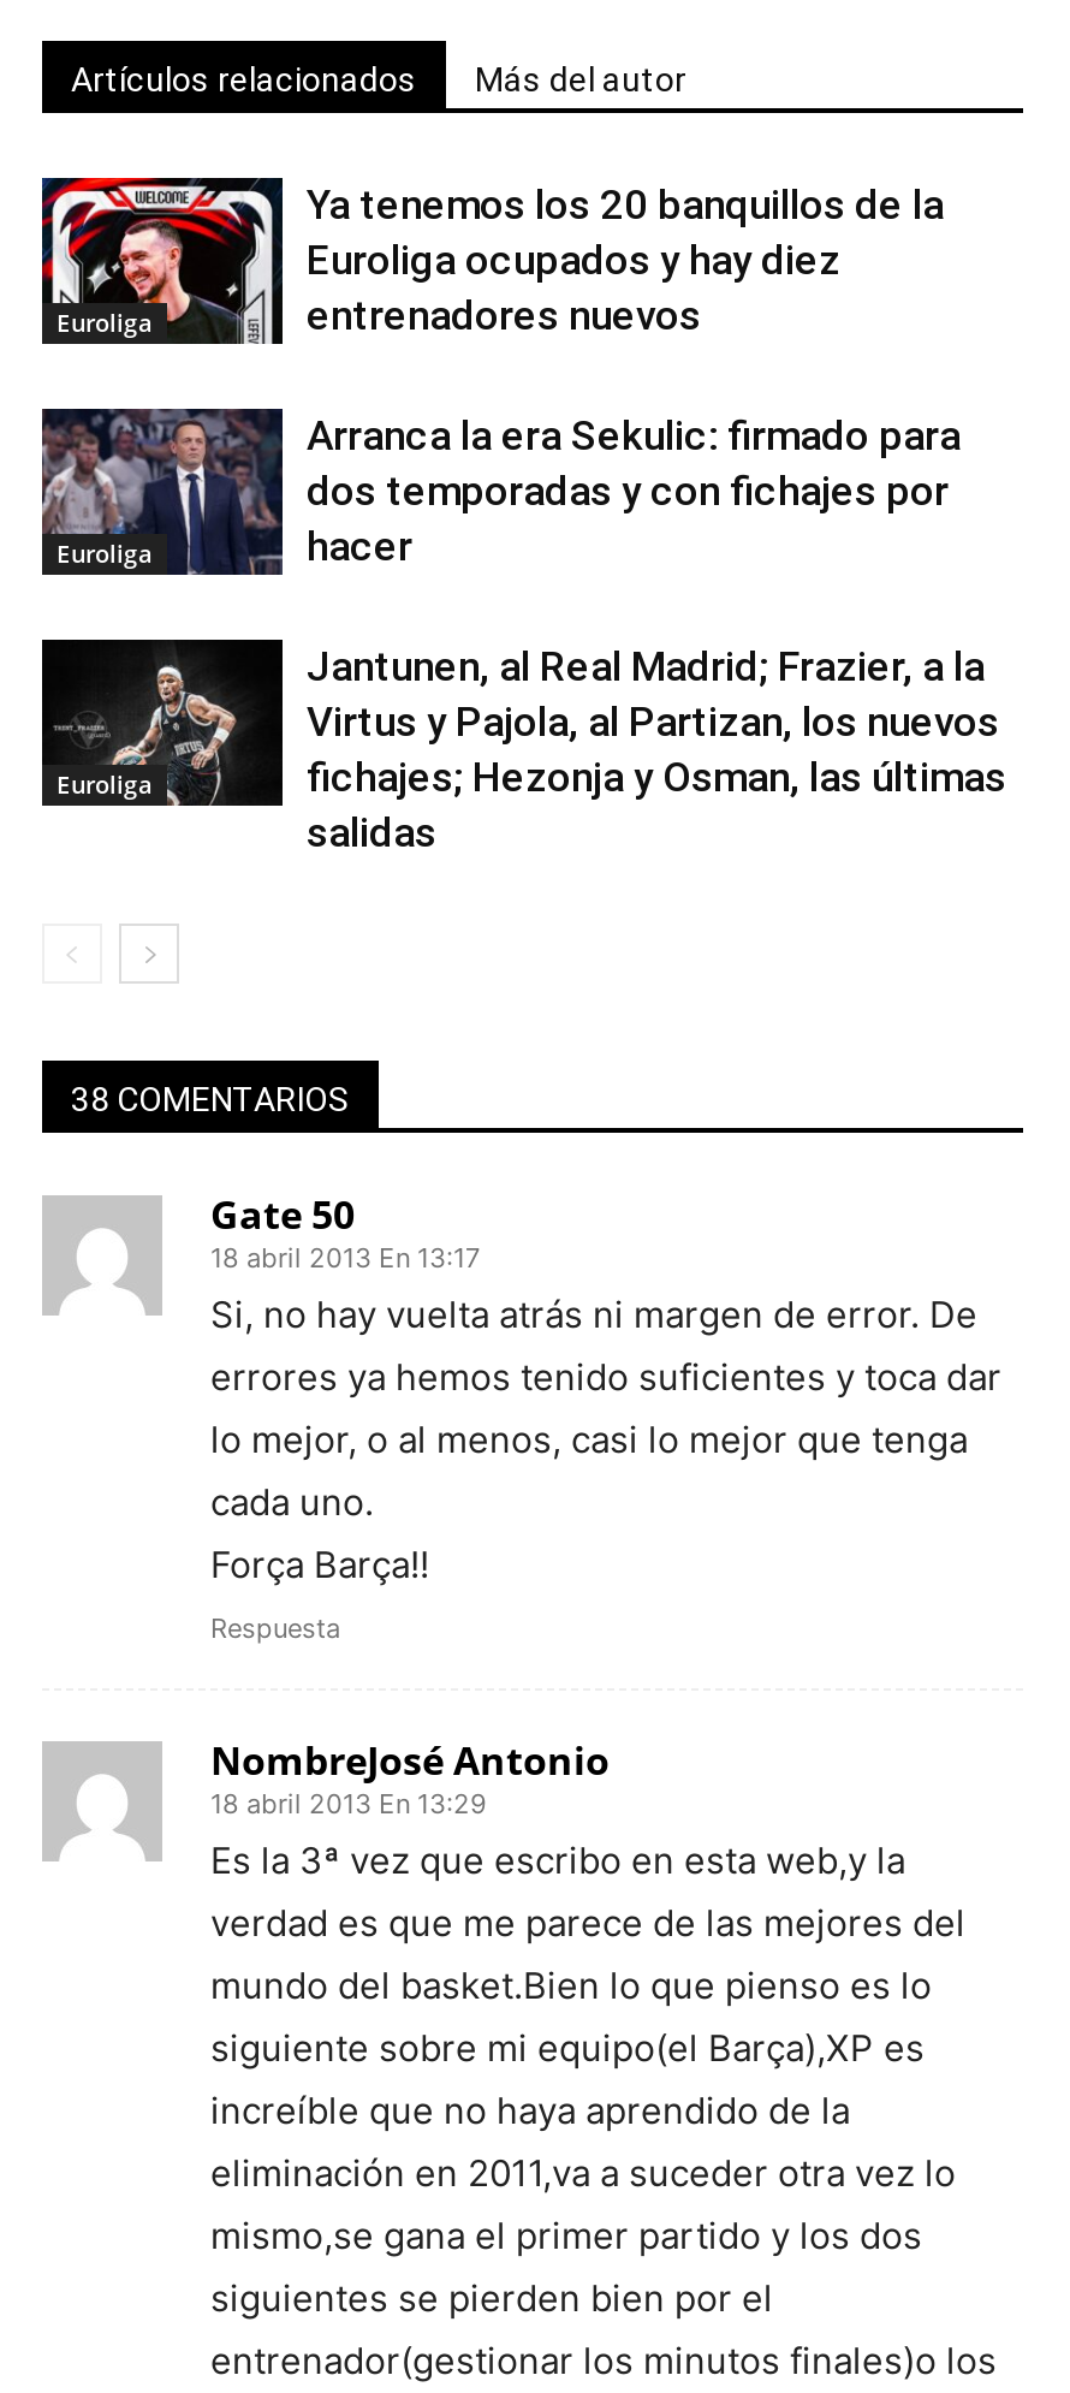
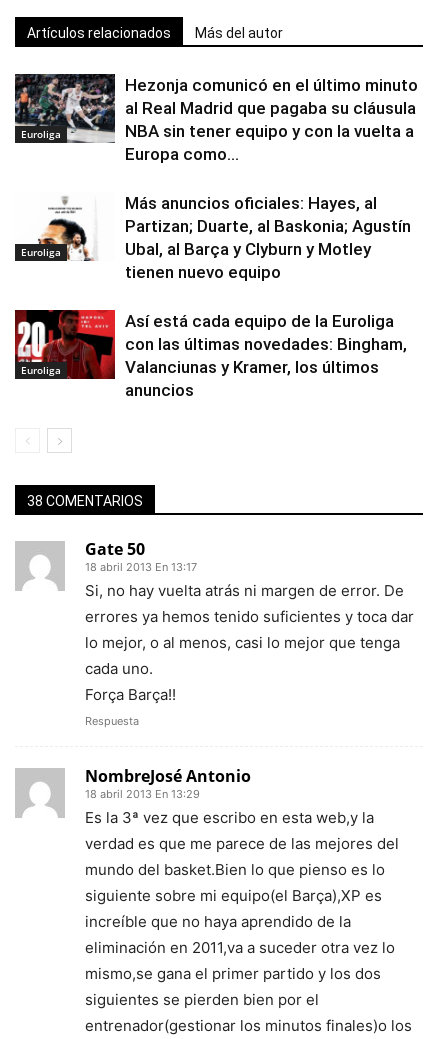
- [image]
- Ya tenemos los 20 banquillos de la
- Euroliga ocupados y hay diez
- entrenadores nuevos
+ [image]
+ Hezonja comunicó en el último minuto
+ al Real Madrid que pagaba su cláusula
+ NBA sin tener equipo y con la vuelta a
+ Europa como...

- [image]
- Arranca la era Sekulic: firmado para
- dos temporadas y con fichajes por
- hacer
+ [image]
+ Más anuncios oficiales: Hayes, al
+ Partizan; Duarte, al Baskonia; Agustín
+ Ubal, al Barça y Clyburn y Motley
+ tienen nuevo equipo

- [image]
- Jantunen, al Real Madrid; Frazier, a la
- Virtus y Pajola, al Partizan, los nuevos
- fichajes; Hezonja y Osman, las últimas
- salidas
+ [image]
+ Así está cada equipo de la Euroliga
+ con las últimas novedades: Bingham,
+ Valanciunas y Kramer, los últimos
+ anuncios
